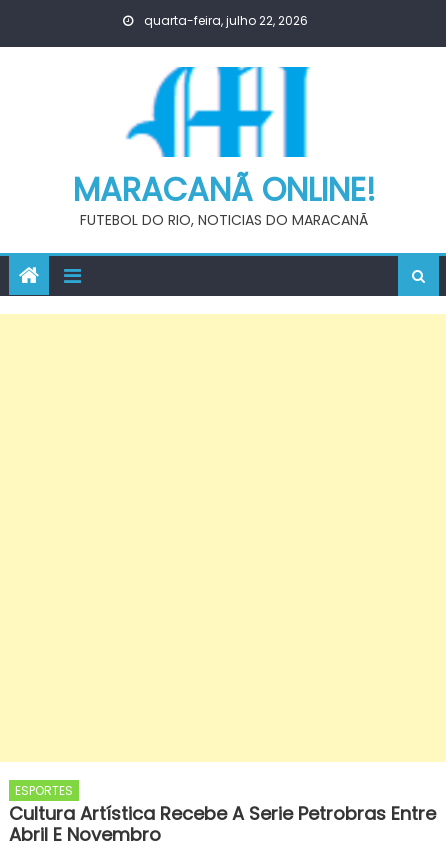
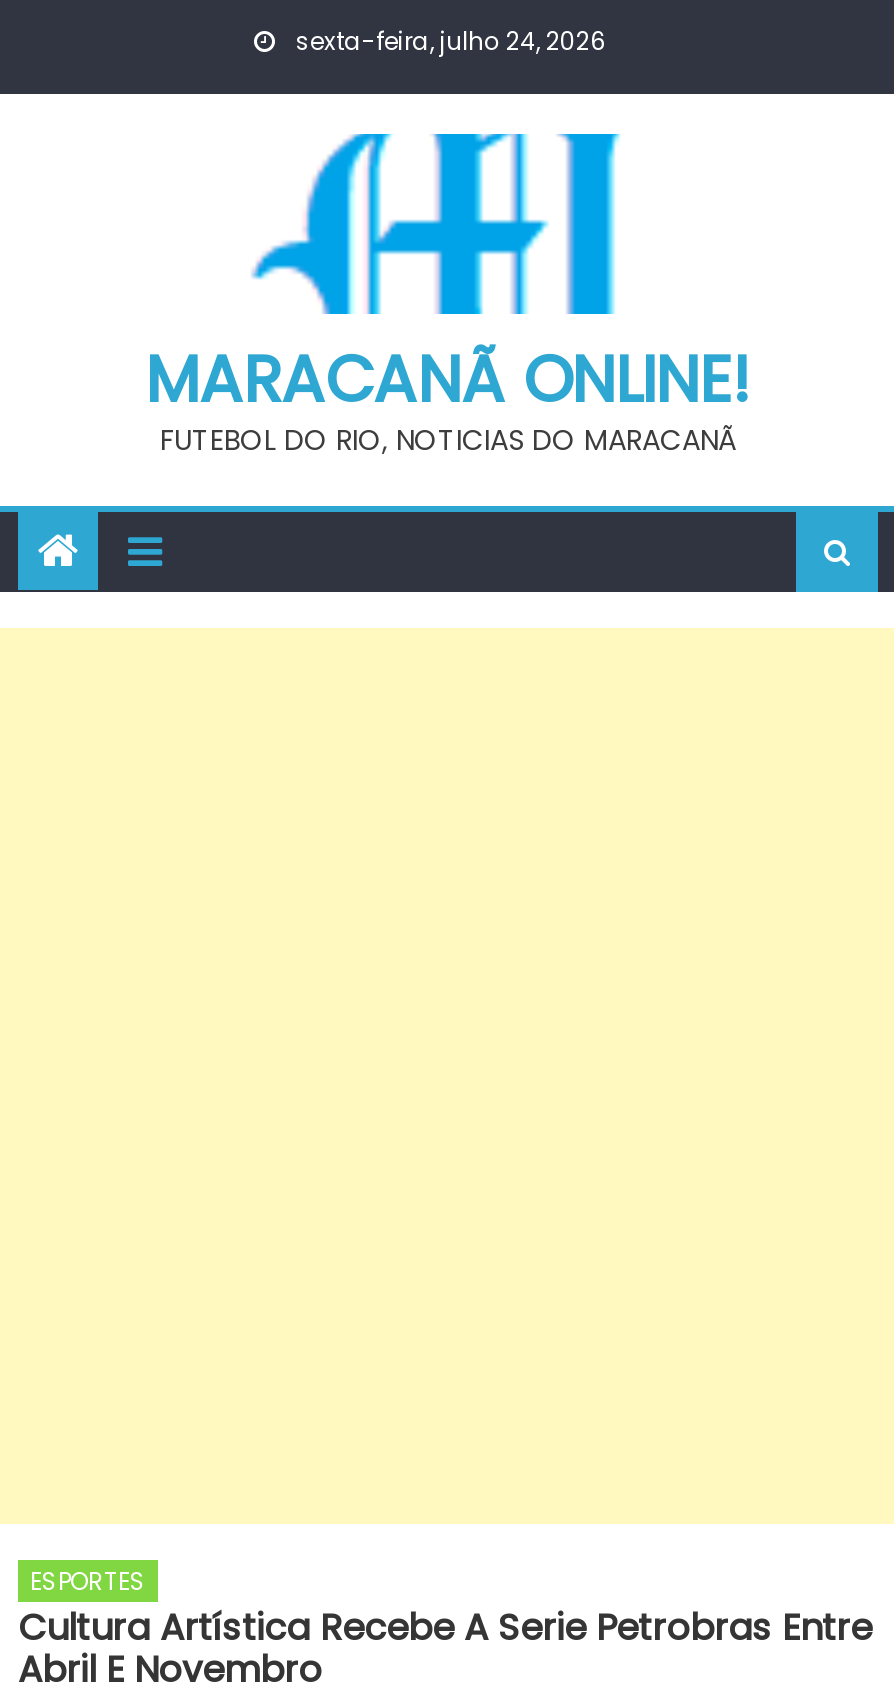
- quarta-feira, julho 22, 2026
+ sexta-feira, julho 24, 2026
